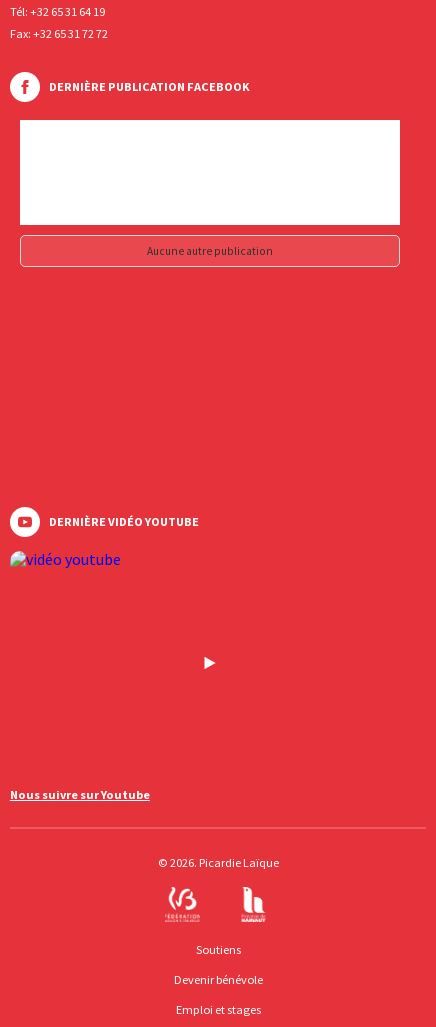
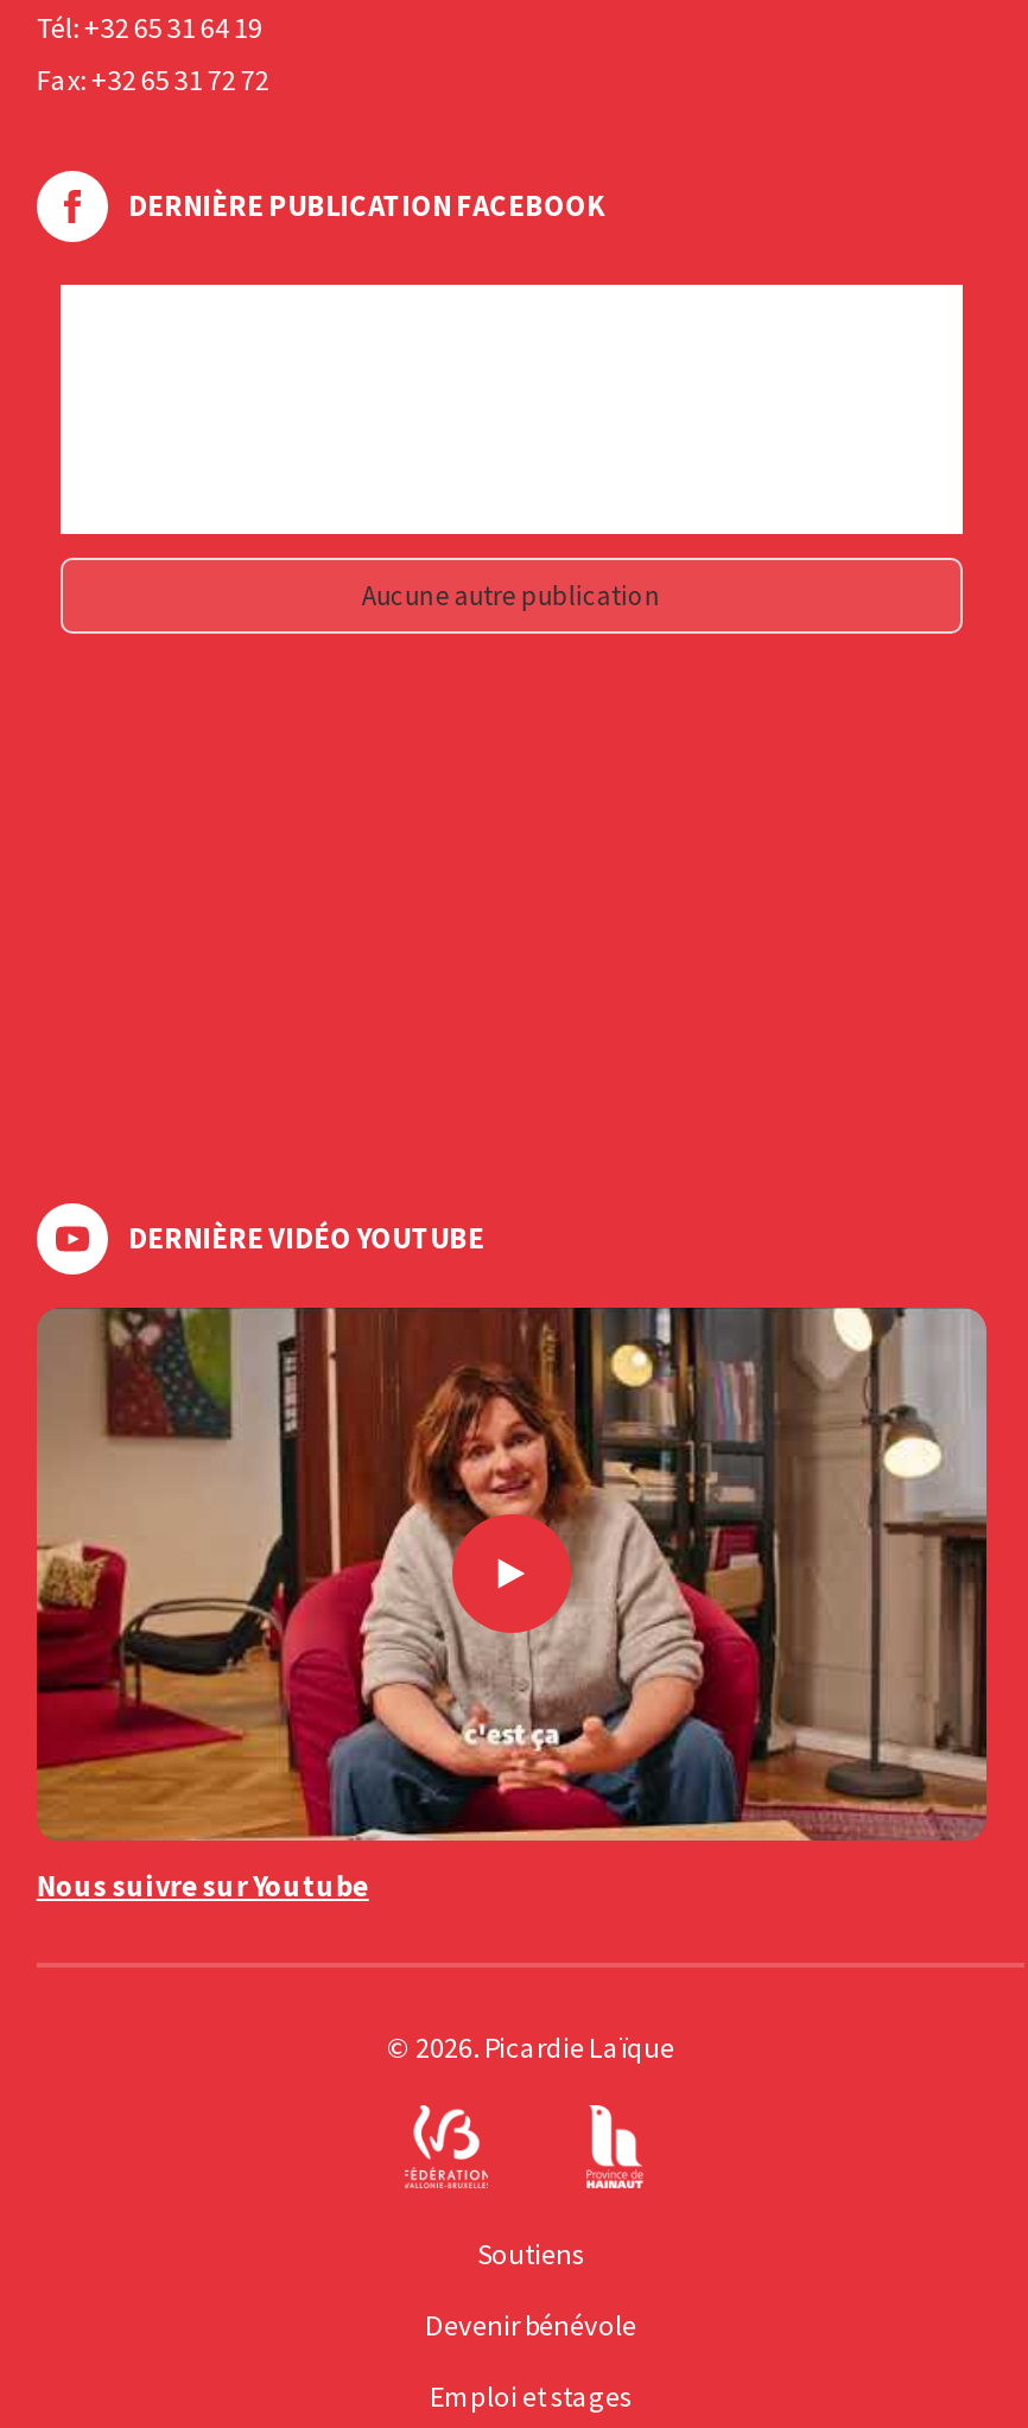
+ [image]
